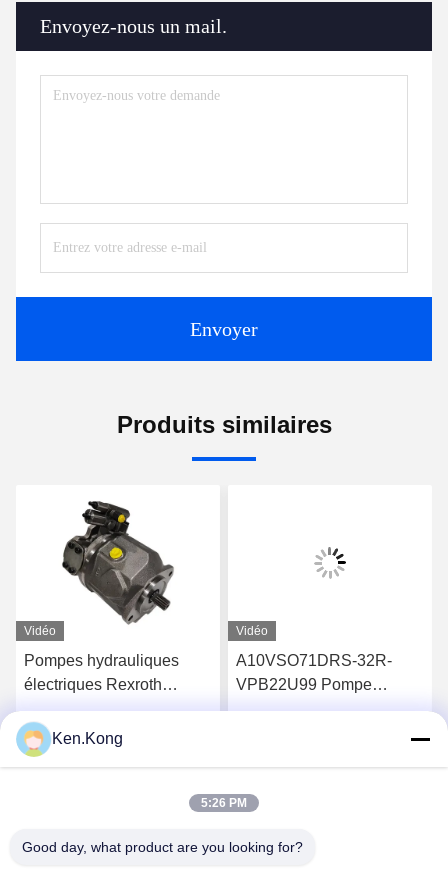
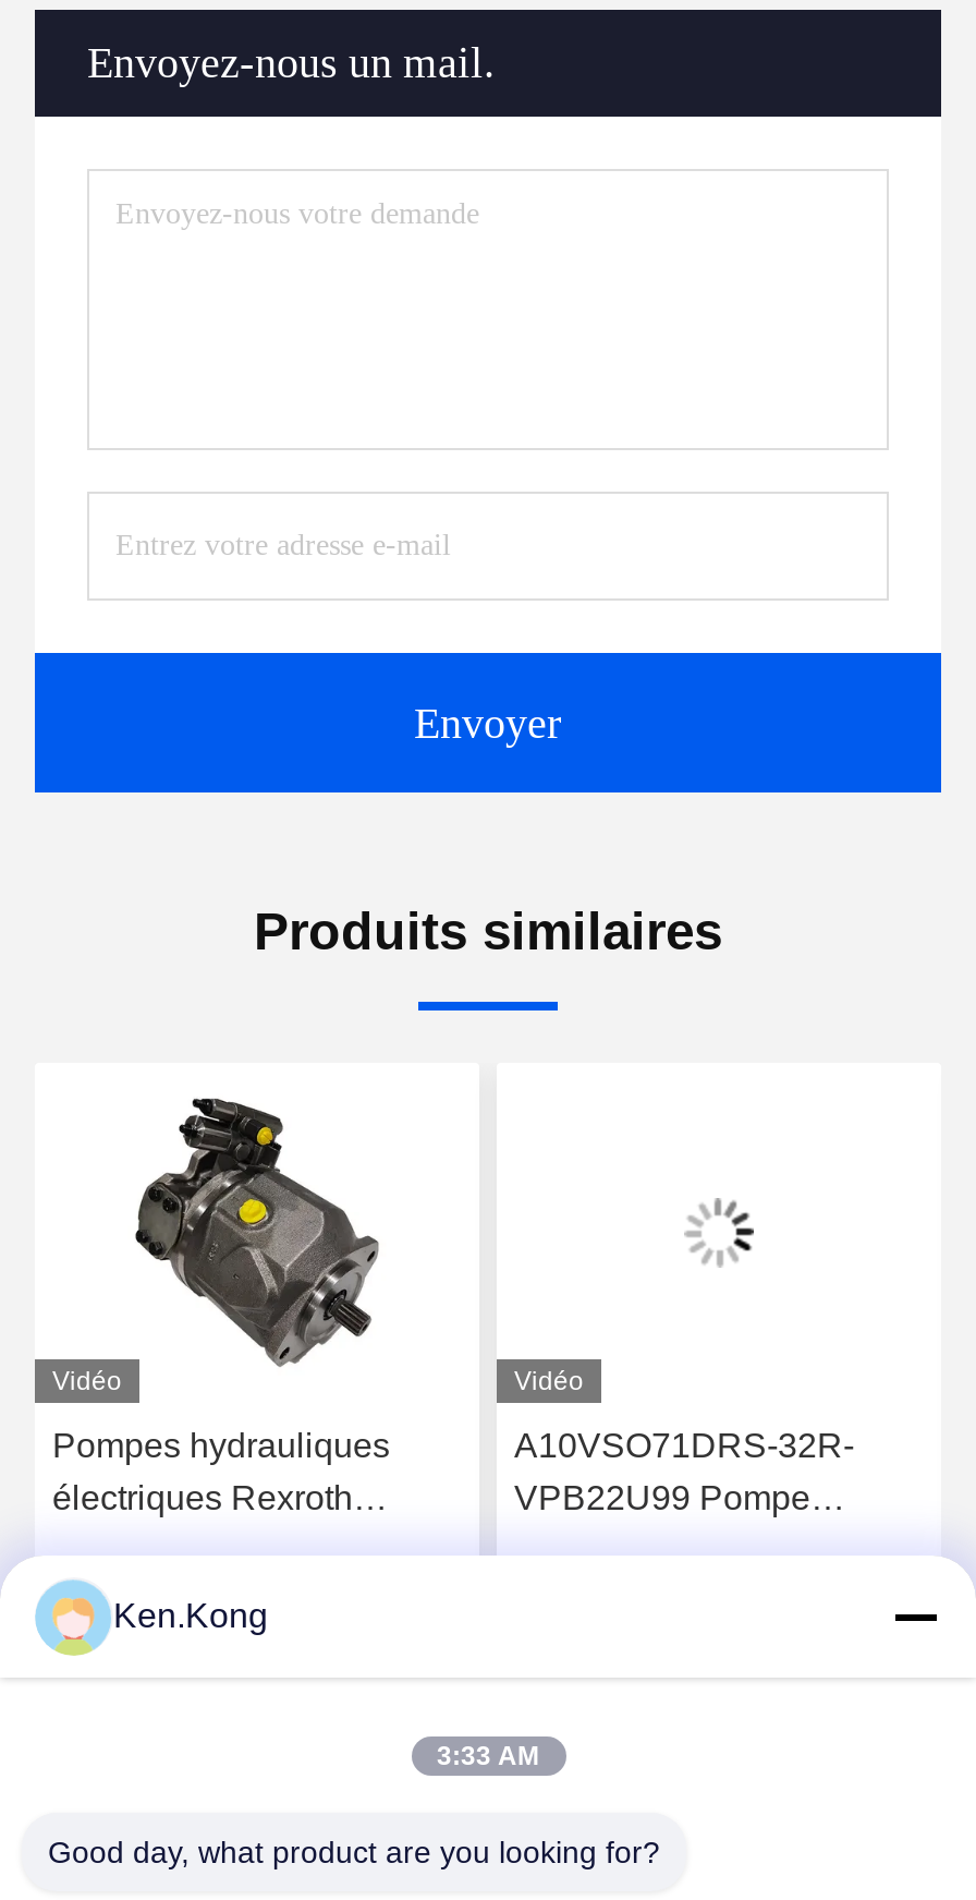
- 5:26 PM
+ 3:33 AM
